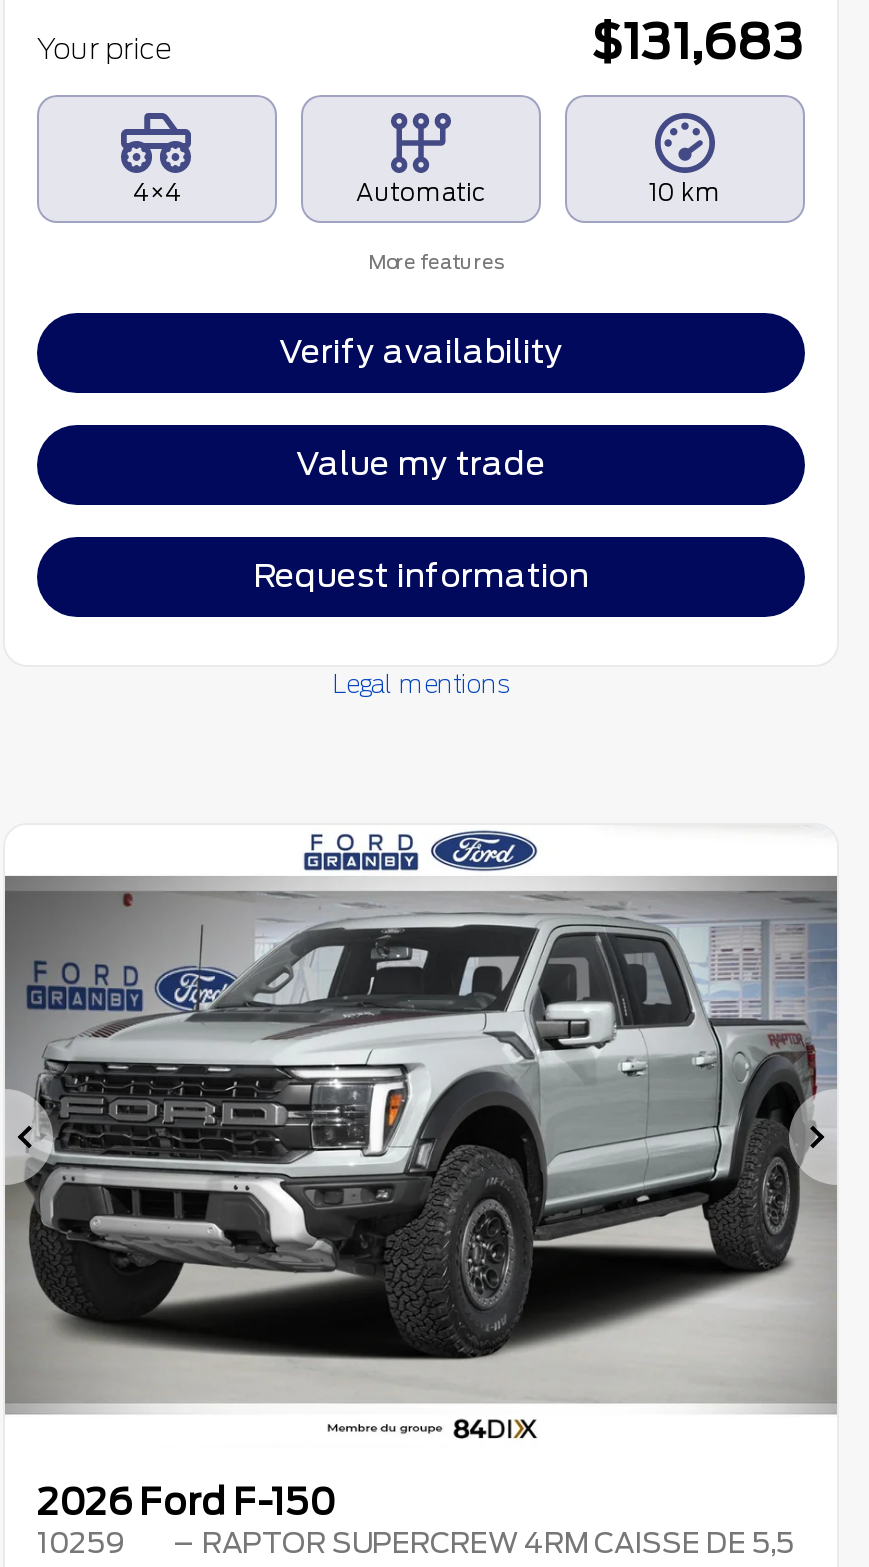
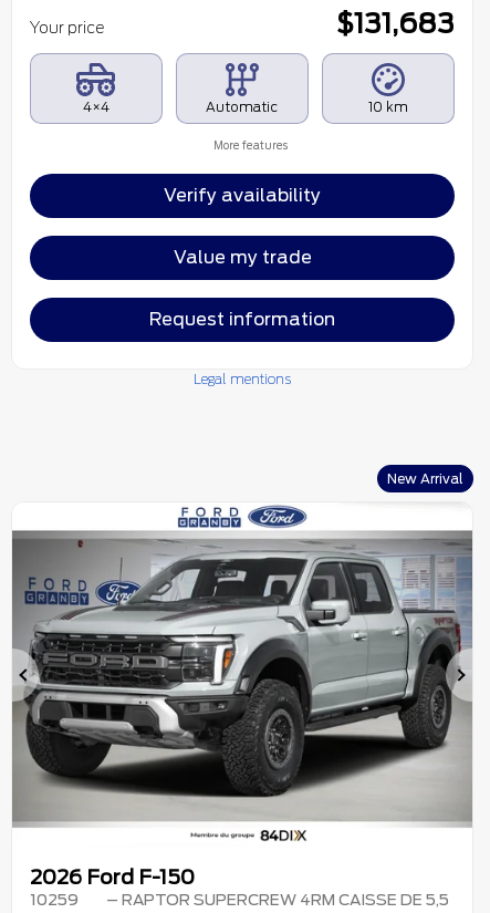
+ New Arrival
